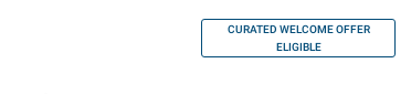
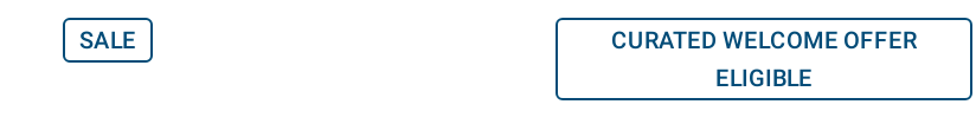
+ SALE
